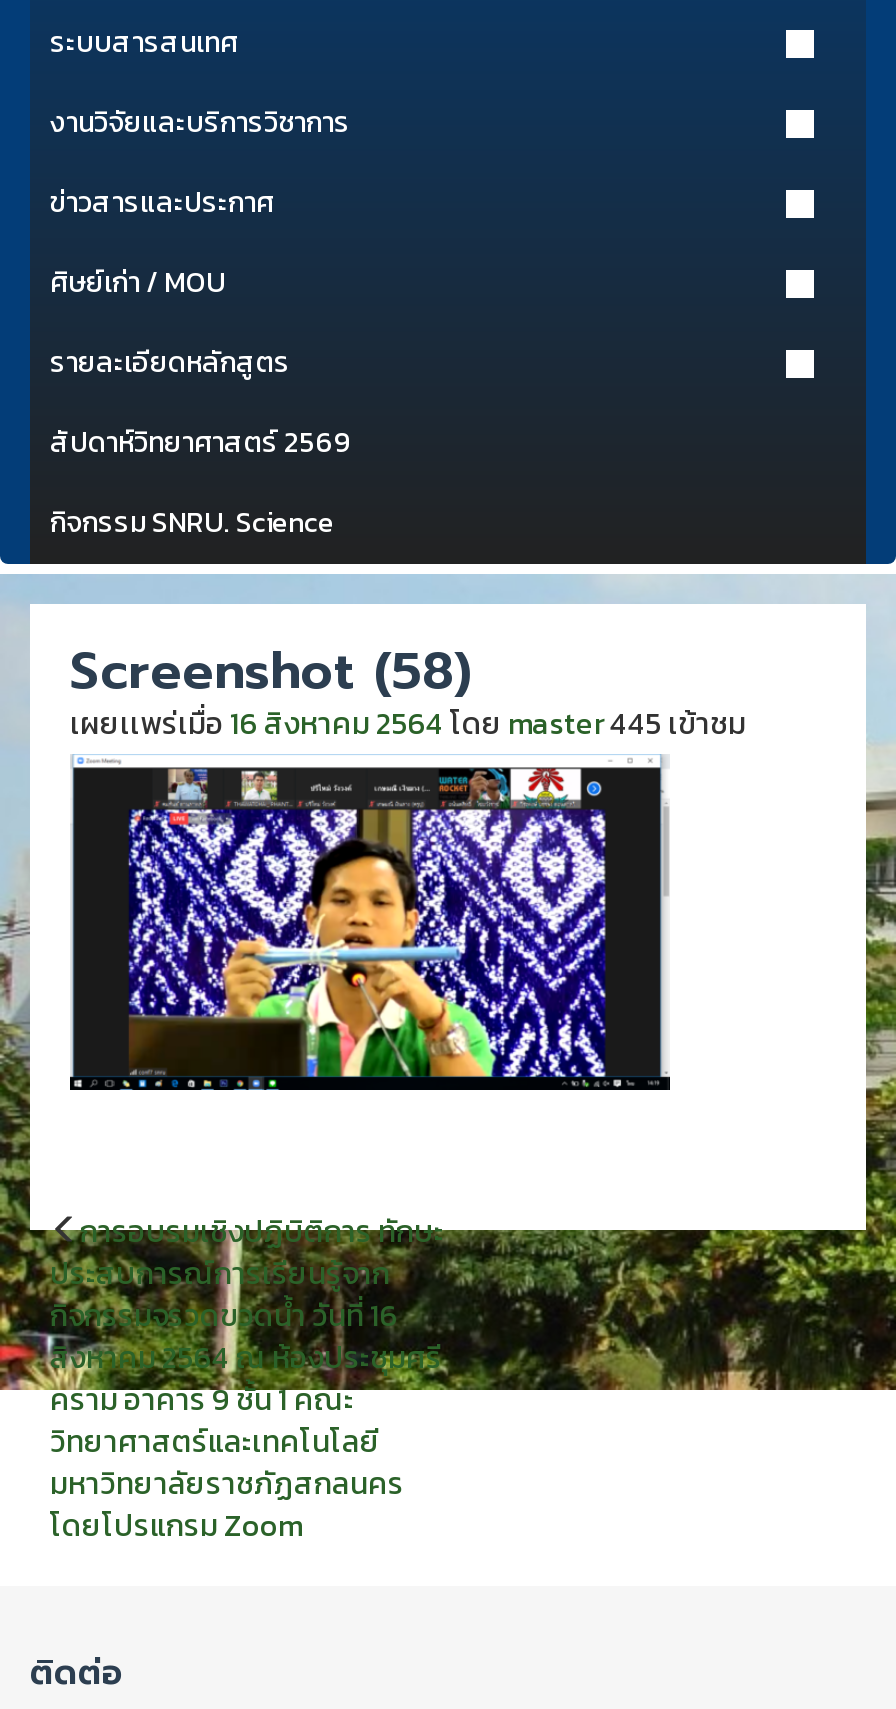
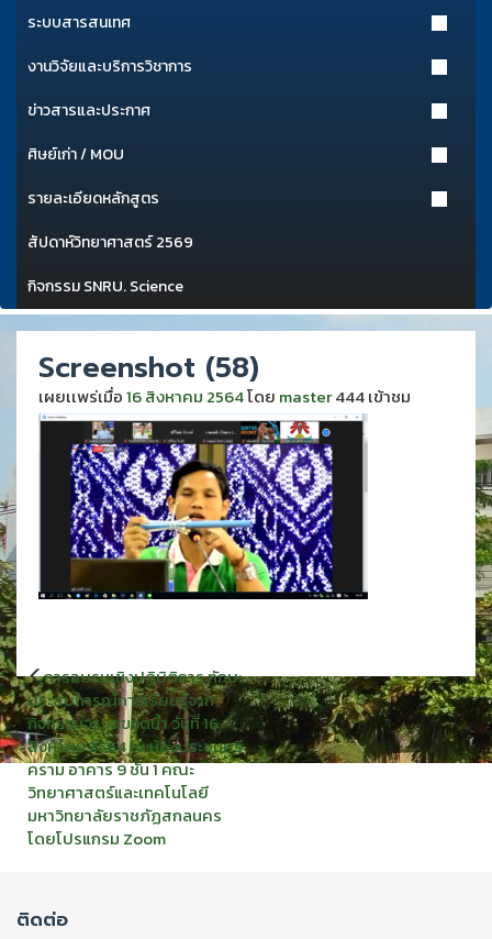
- เผยเเพร่เมื่อ16 สิงหาคม 2564โดยmaster 445 เข้าชม
+ เผยเเพร่เมื่อ16 สิงหาคม 2564โดยmaster 444 เข้าชม
